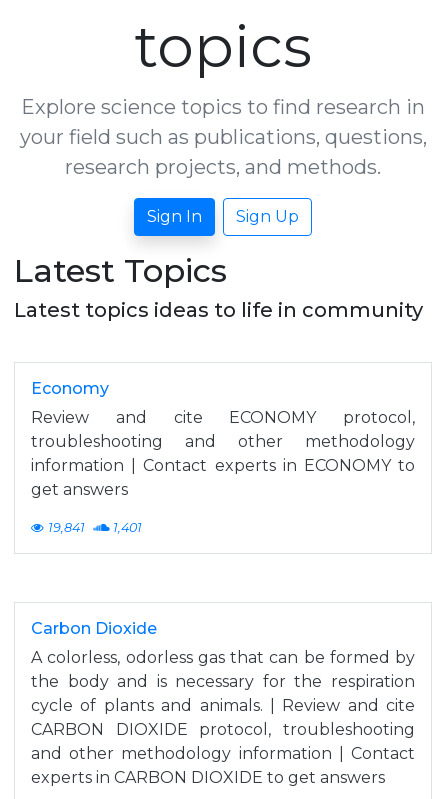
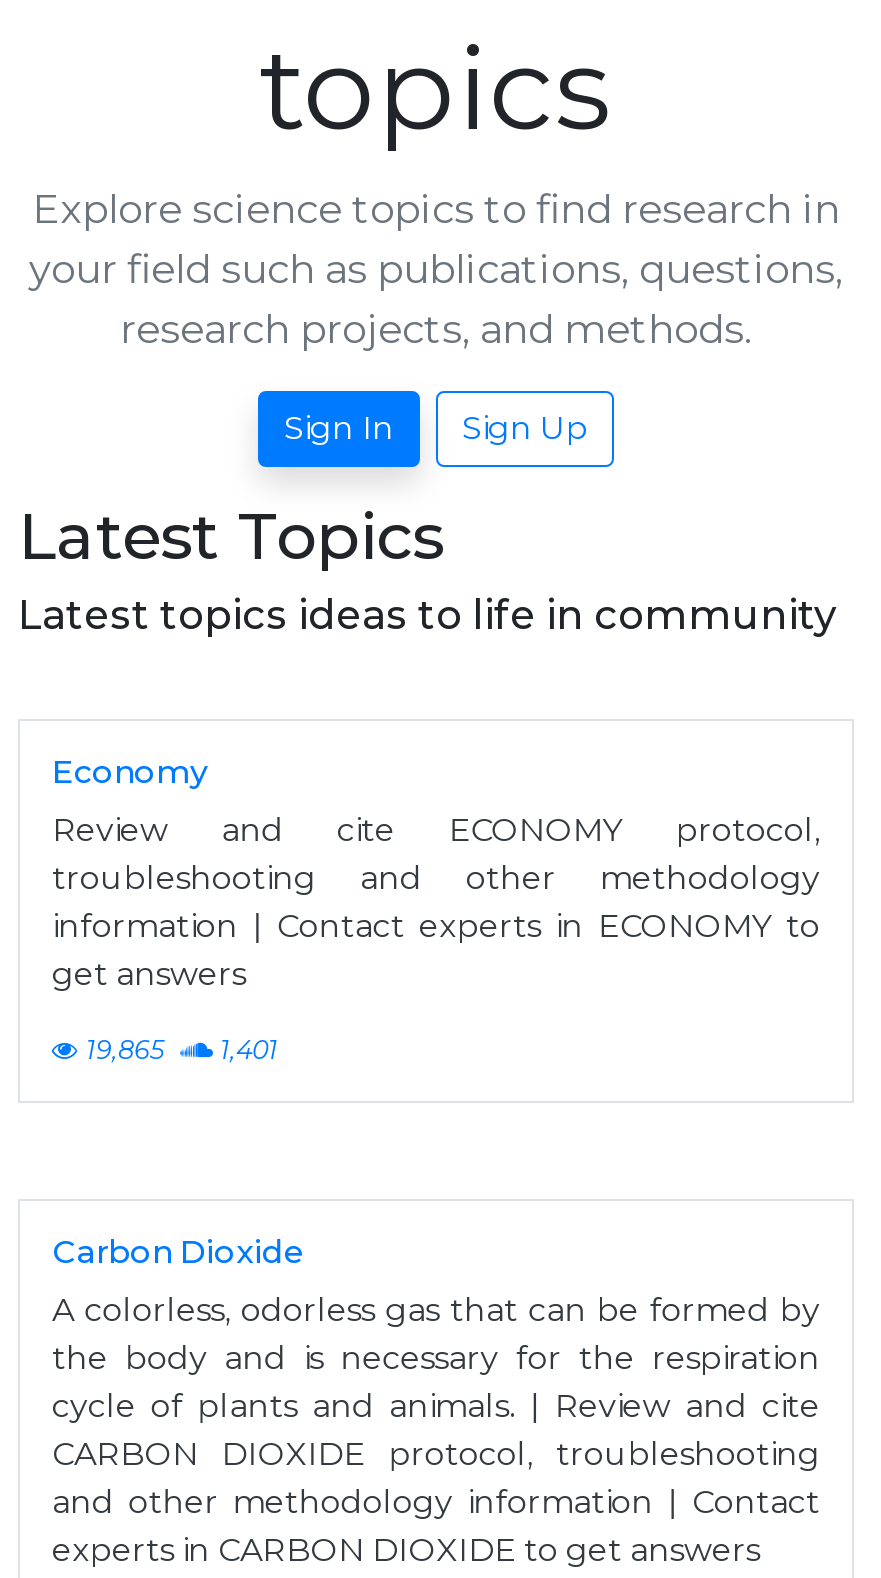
- 19,841 1,401
+ 19,865 1,401
